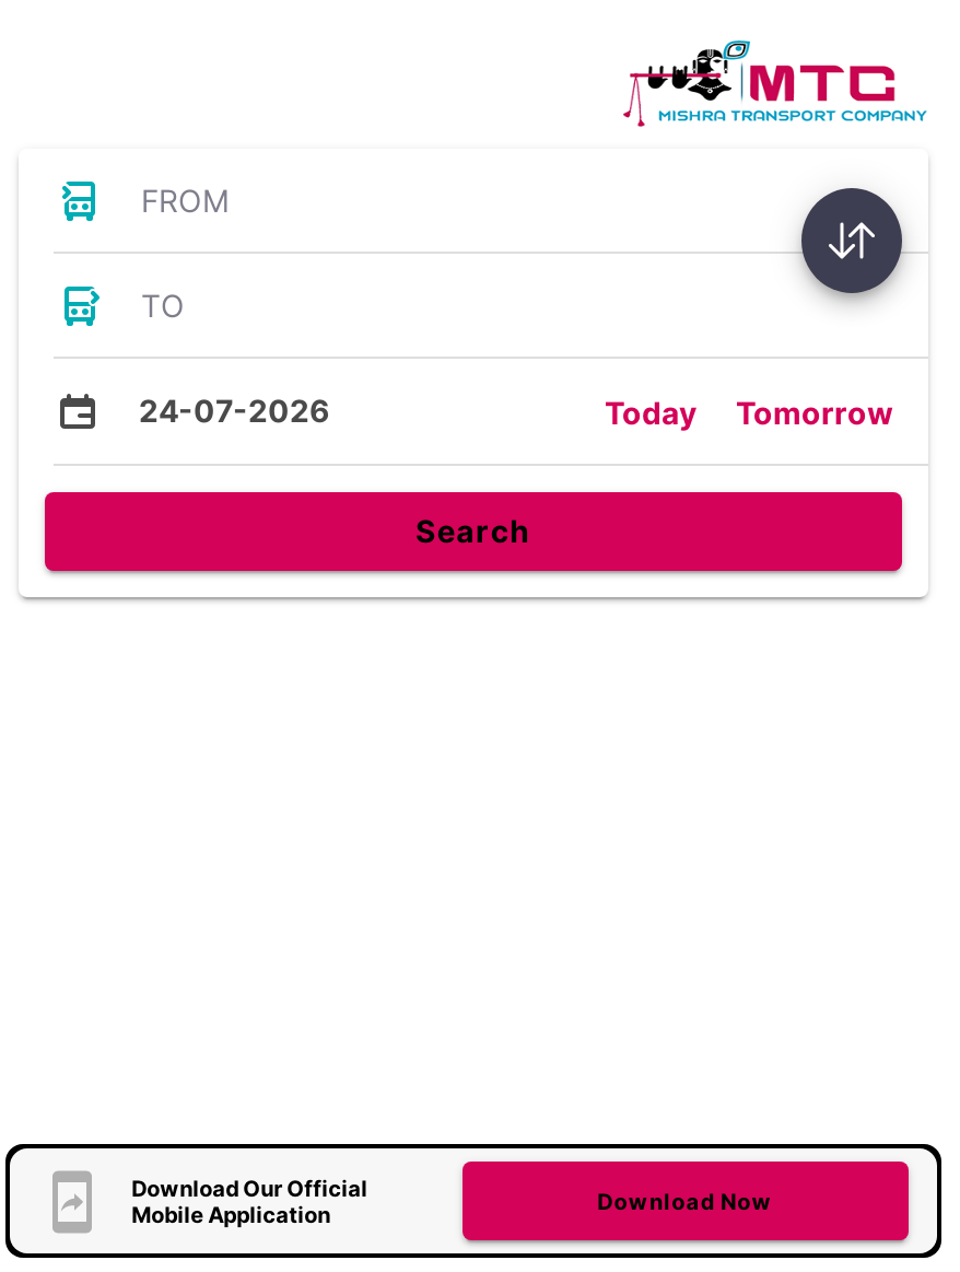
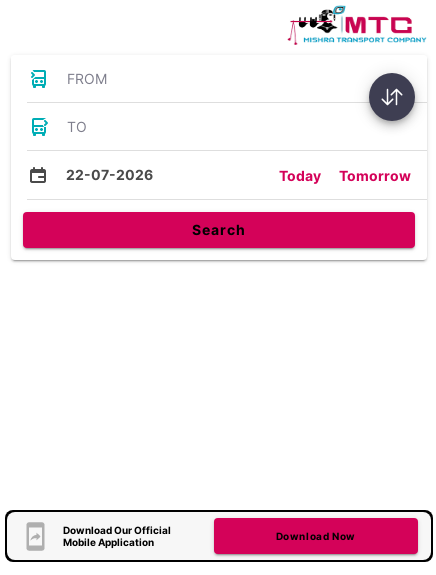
- 24-07-2026
+ 22-07-2026
